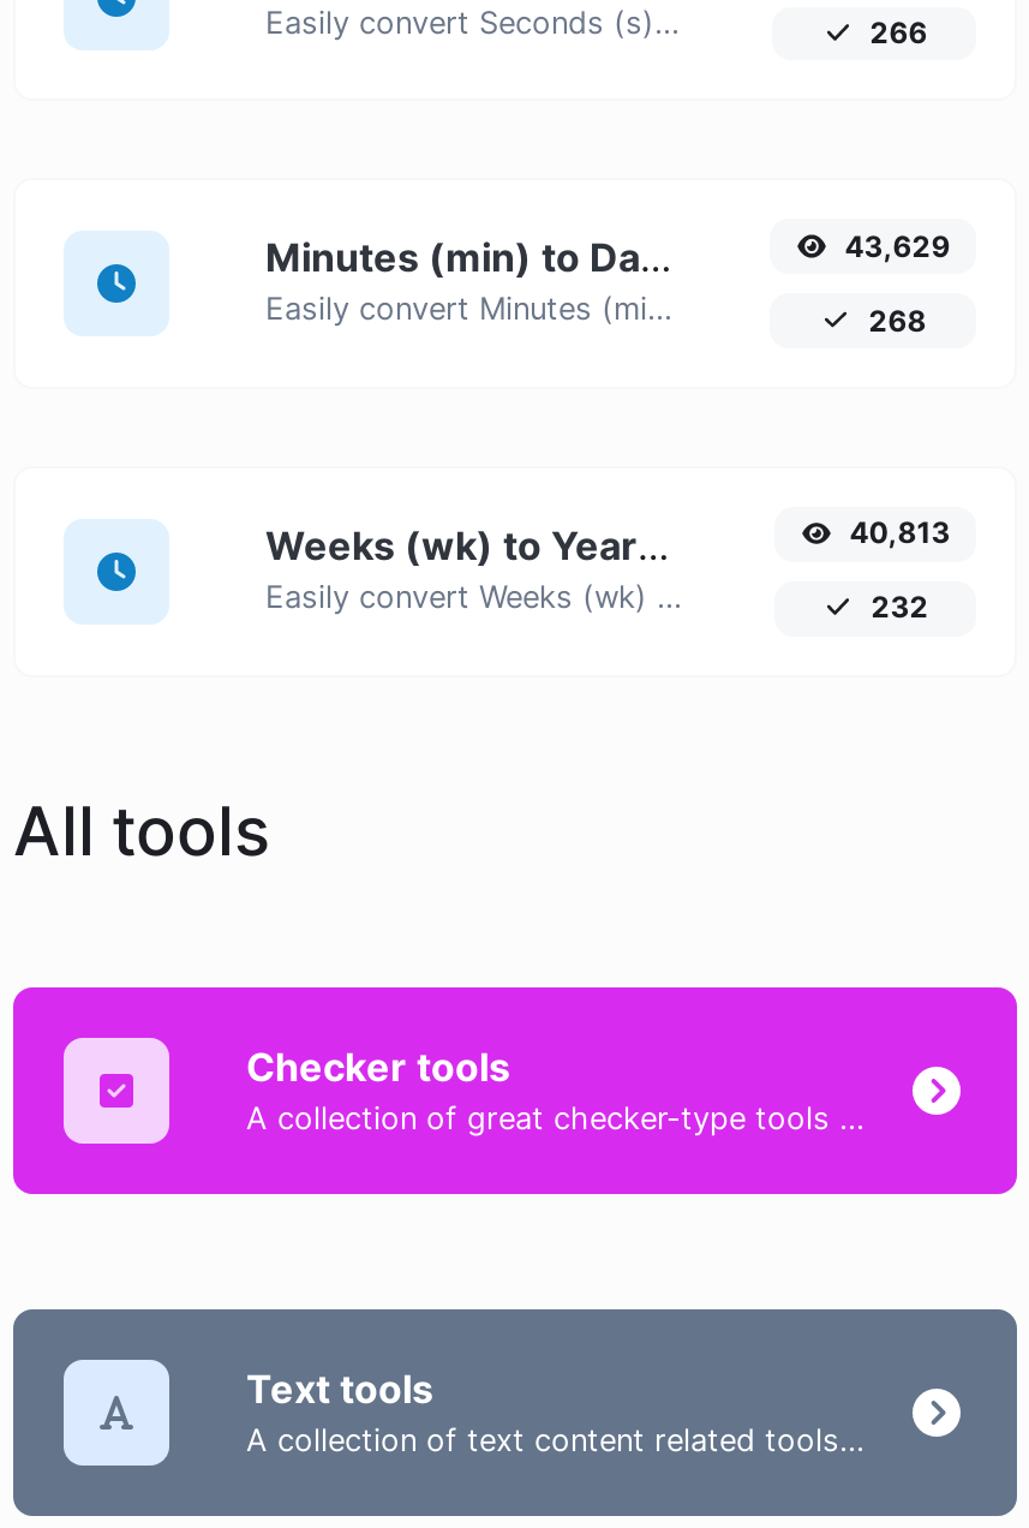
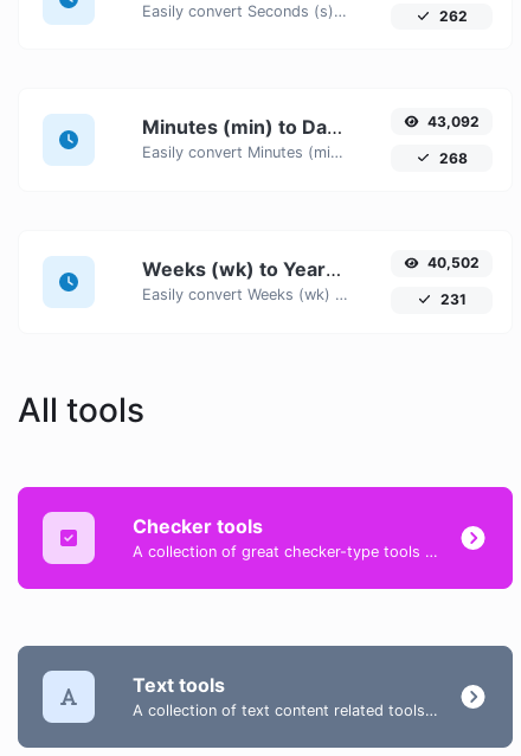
- 266
+ 262

- 43,629
+ 43,092

- 40,813
+ 40,502

- 232
+ 231
